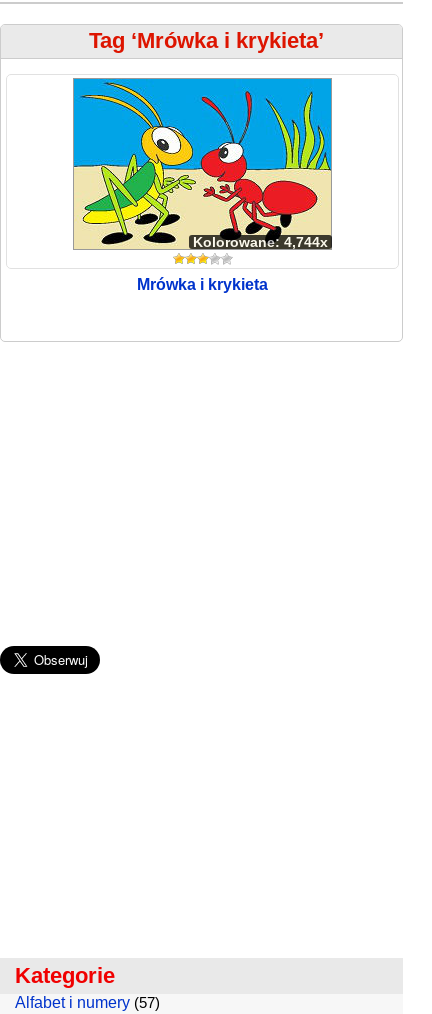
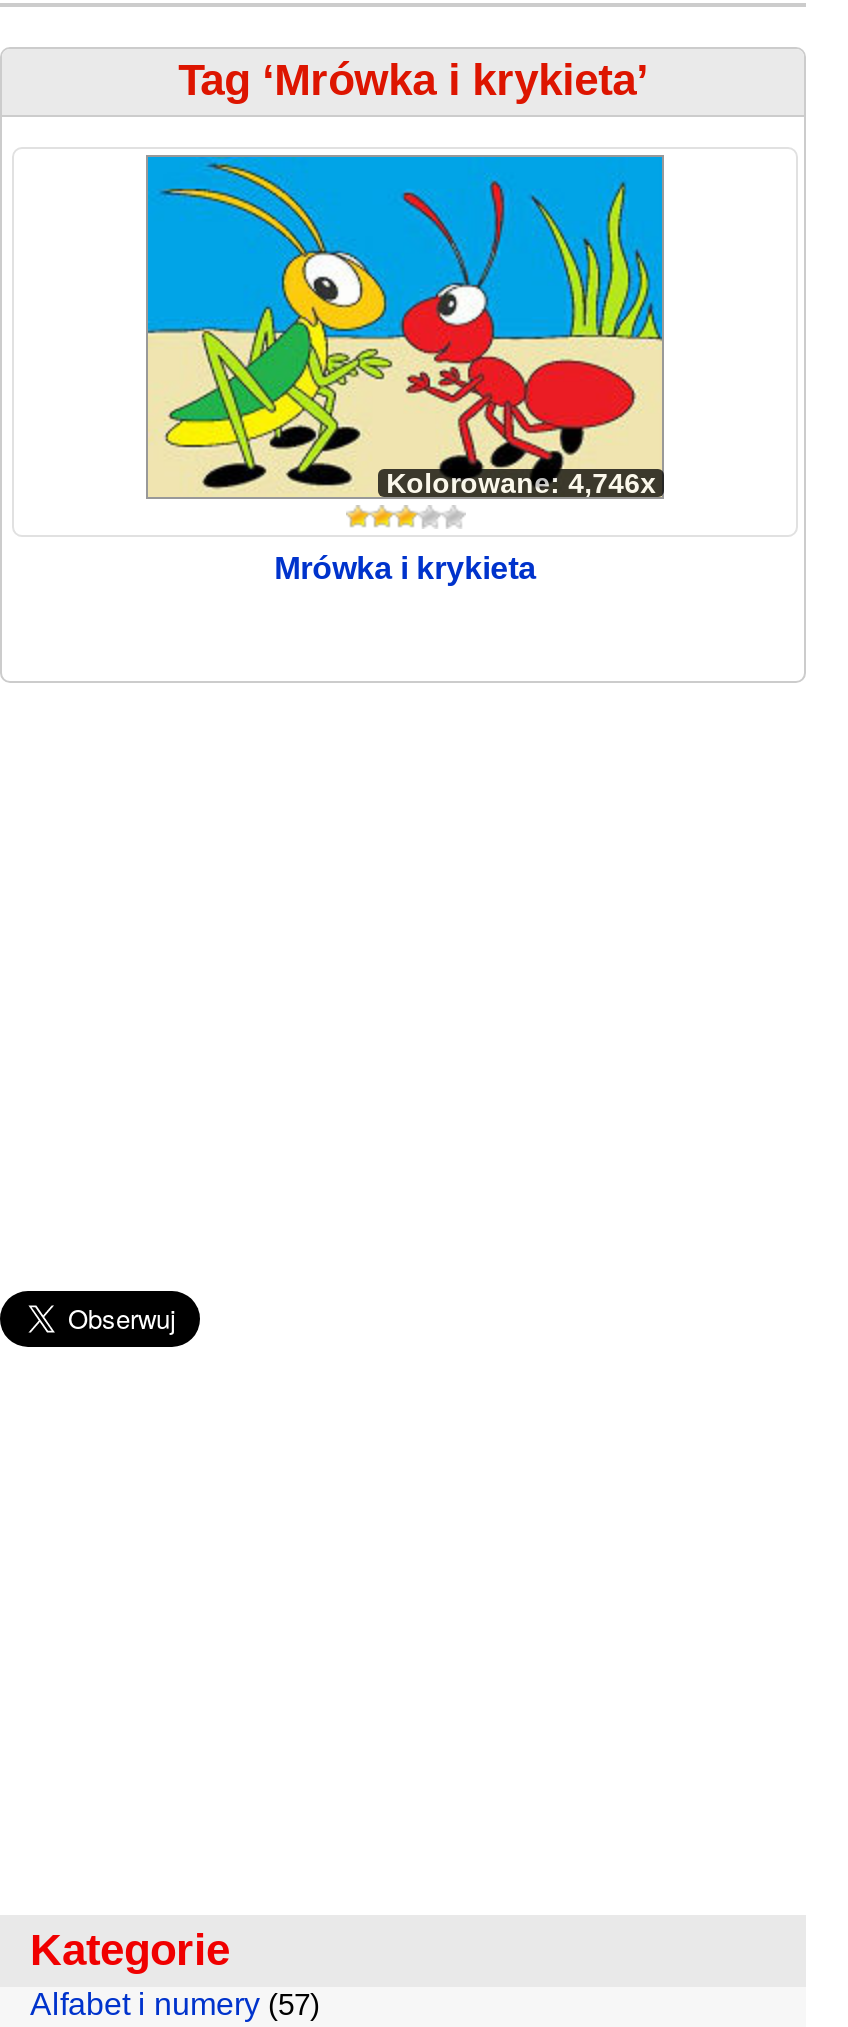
- Kolorowane: 4,744x
+ Kolorowane: 4,746x
